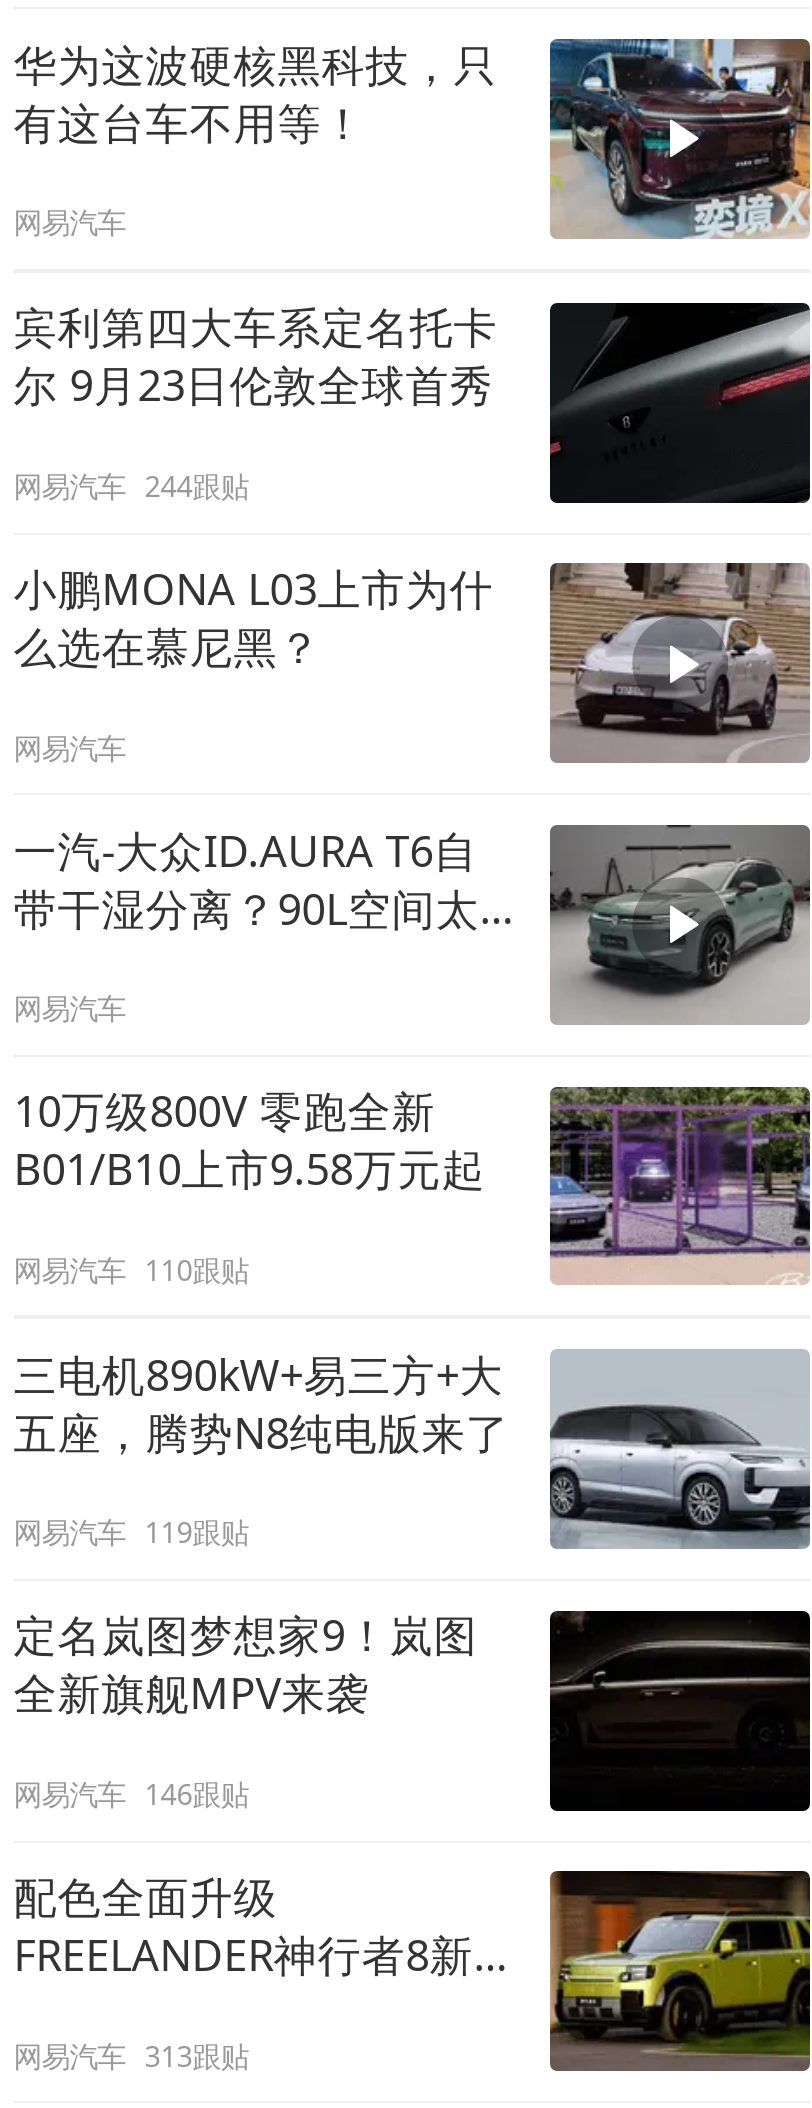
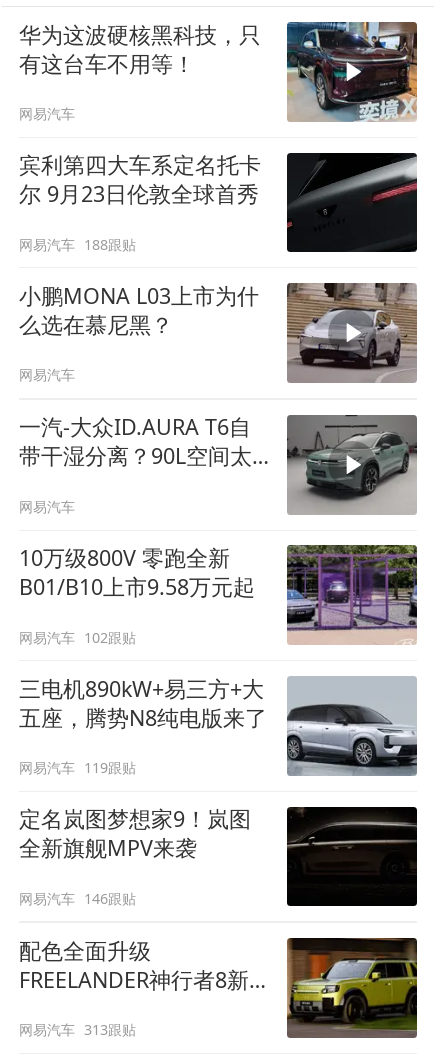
- 网易汽车 244跟贴
+ 网易汽车 188跟贴

- 网易汽车 110跟贴
+ 网易汽车 102跟贴
